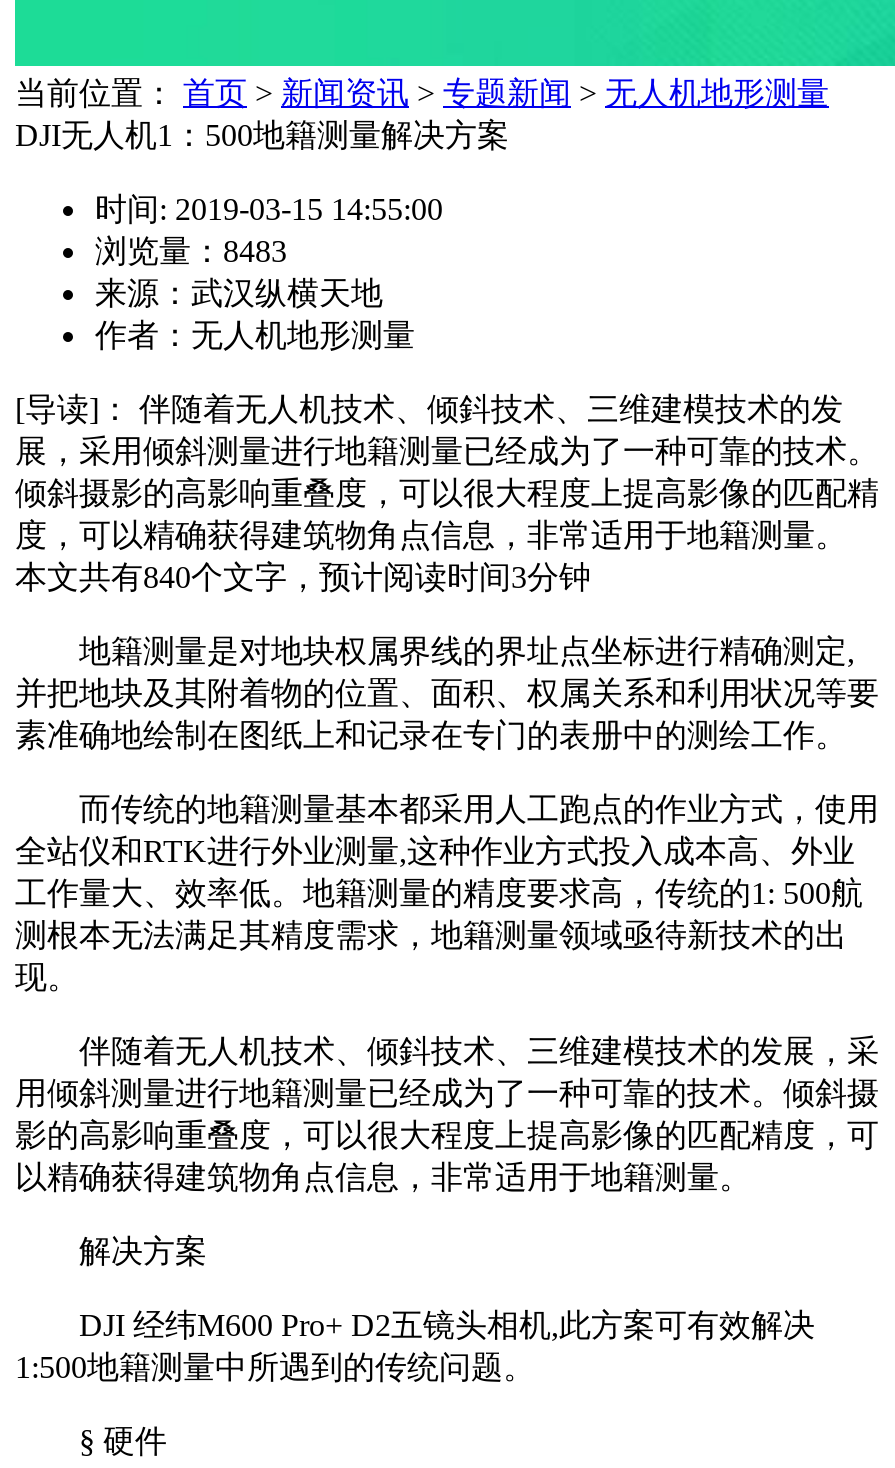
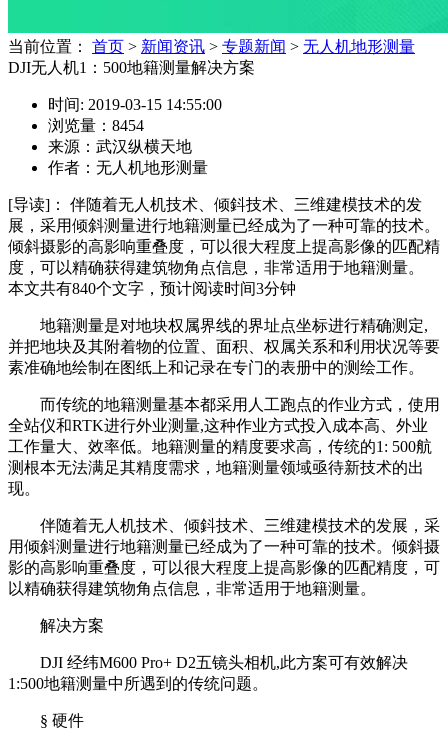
- 浏览量：8483
+ 浏览量：8454
